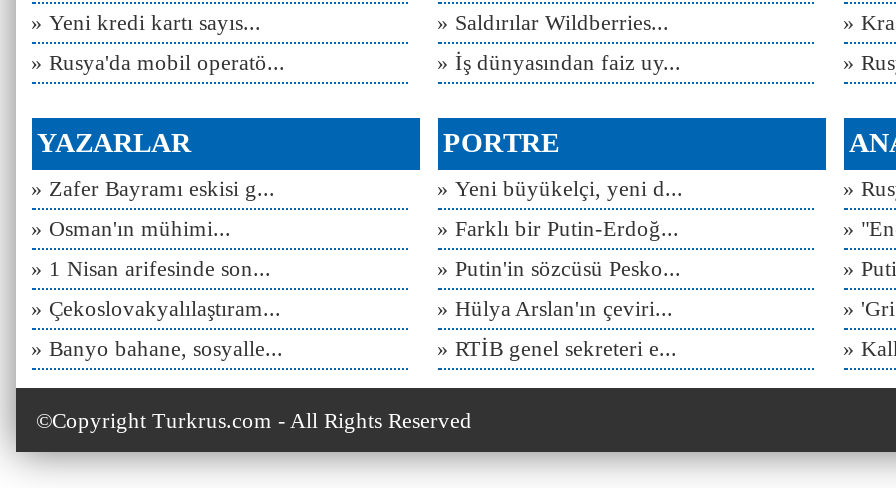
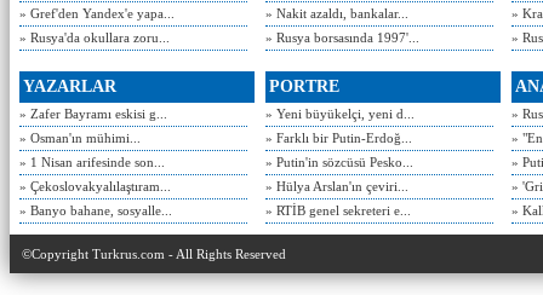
- » Yeni kredi kartı sayıs...
+ » Gref'den Yandex'e yapa...

- » Saldırılar Wildberries...
+ » Nakit azaldı, bankalar...

- » Rusya'da mobil operatö...
+ » Rusya'da okullara zoru...

- » İş dünyasından faiz uy...
+ » Rusya borsasında 1997'...
